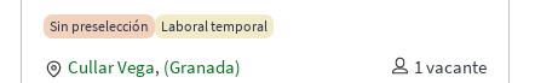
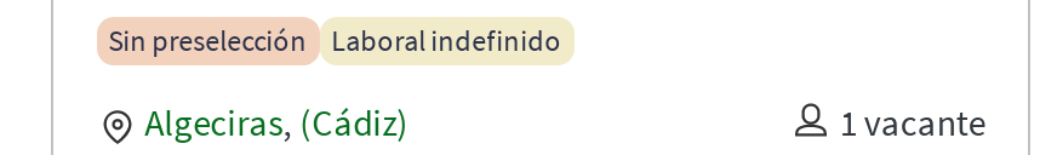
- Laboral temporal
+ Laboral indefinido

- Cullar Vega, (Granada)
+ Algeciras, (Cádiz)
